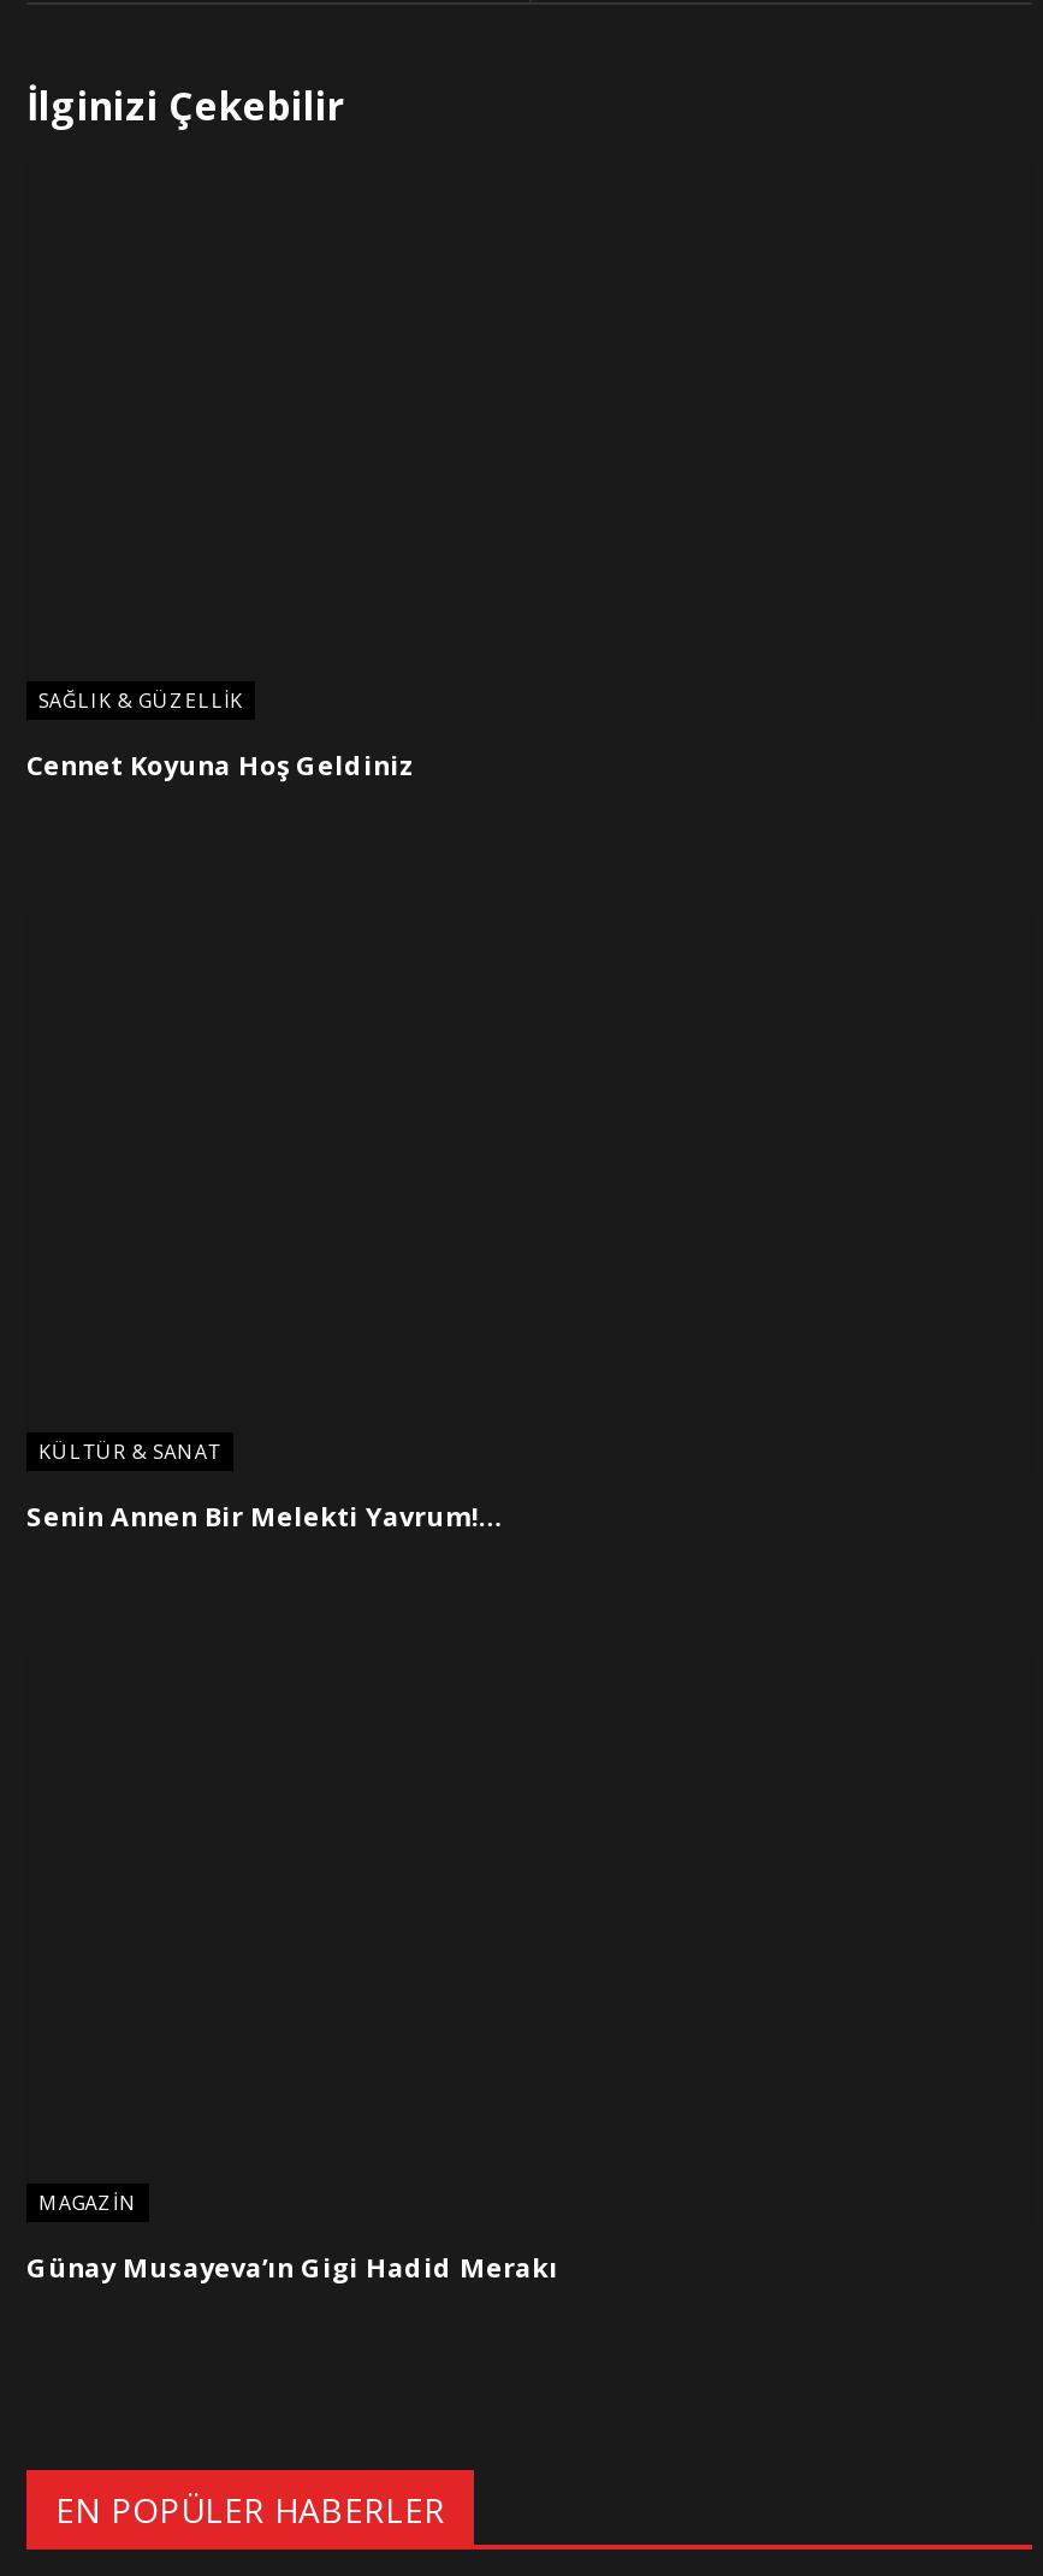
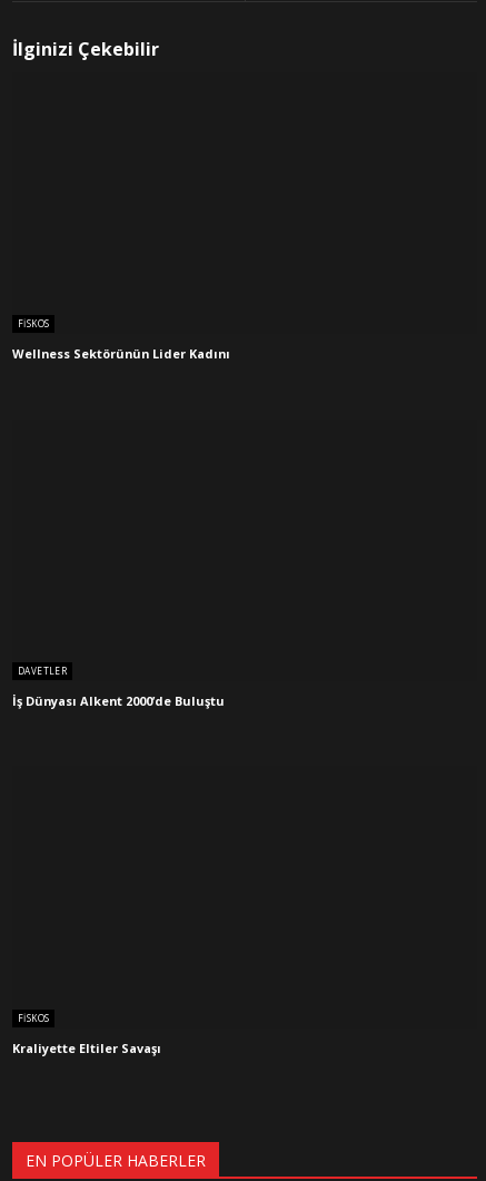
- SAĞLIK & GÜZELLIK
+ FISKOS

- Cennet Koyuna Hoş Geldiniz
+ Wellness Sektörünün Lider Kadını

- KÜLTÜR & SANAT
+ DAVETLER

- Senin Annen Bir Melekti Yavrum!…
+ İş Dünyası Alkent 2000’de Buluştu

- MAGAZIN
+ FISKOS

- Günay Musayeva’ın Gigi Hadid Merakı
+ Kraliyette Eltiler Savaşı
